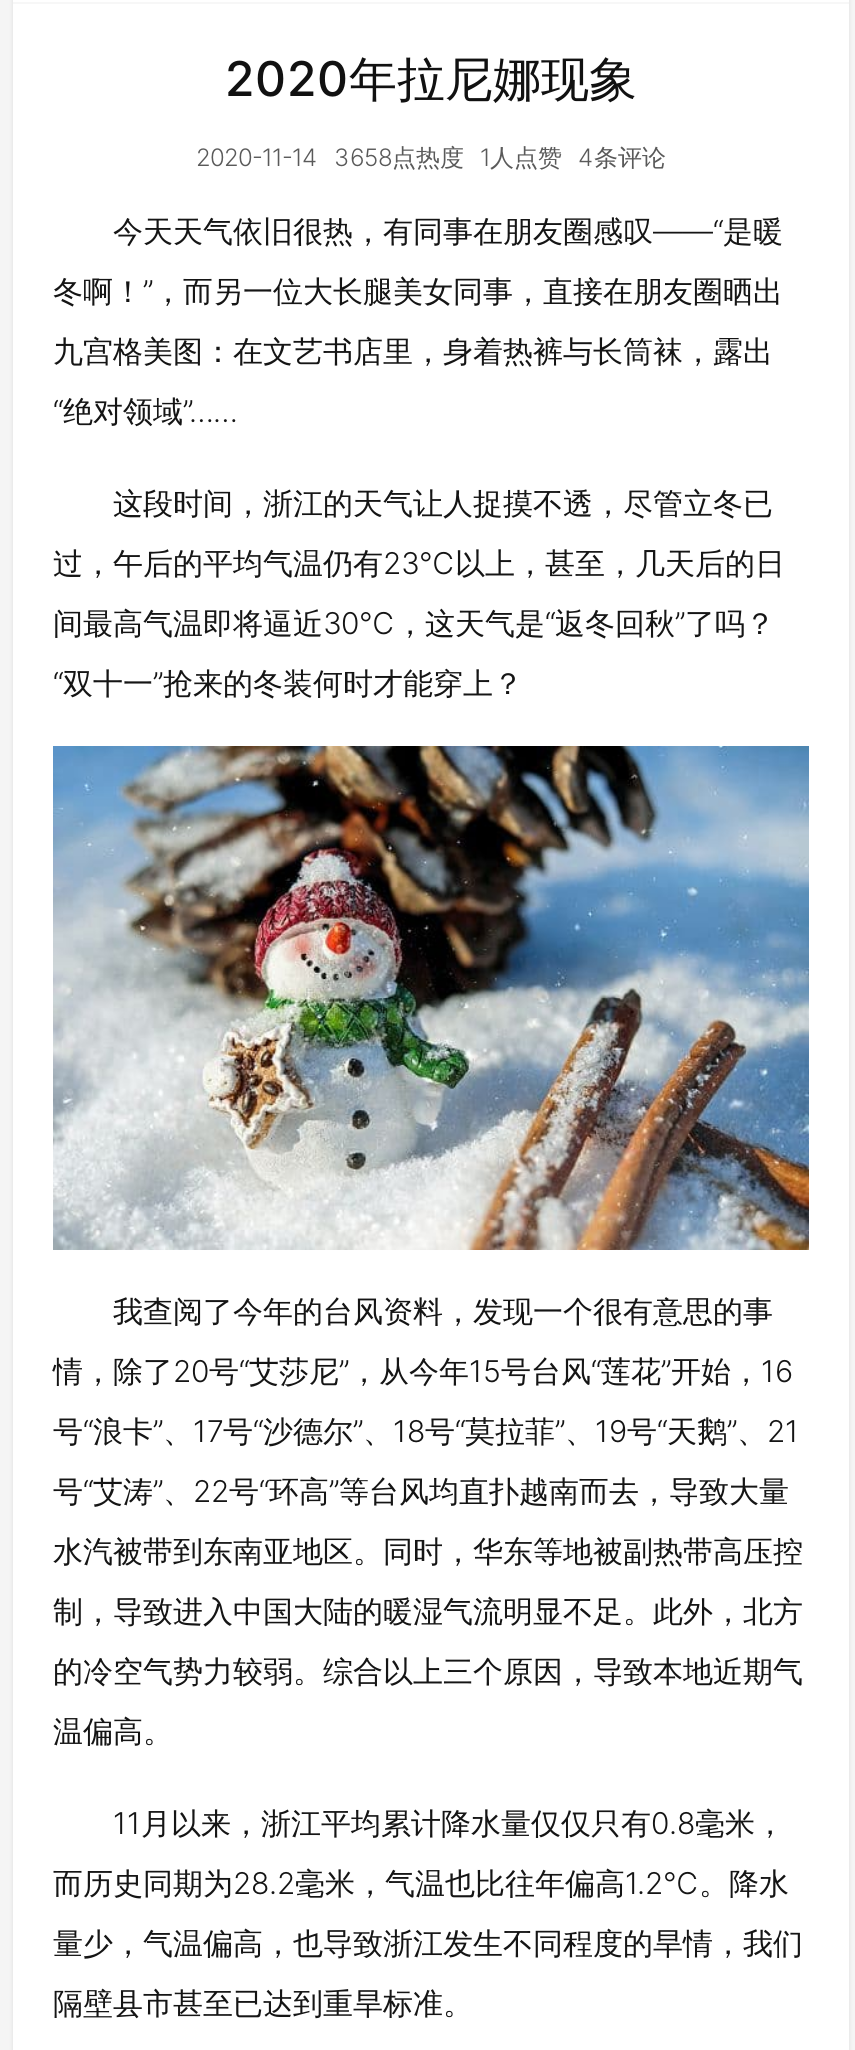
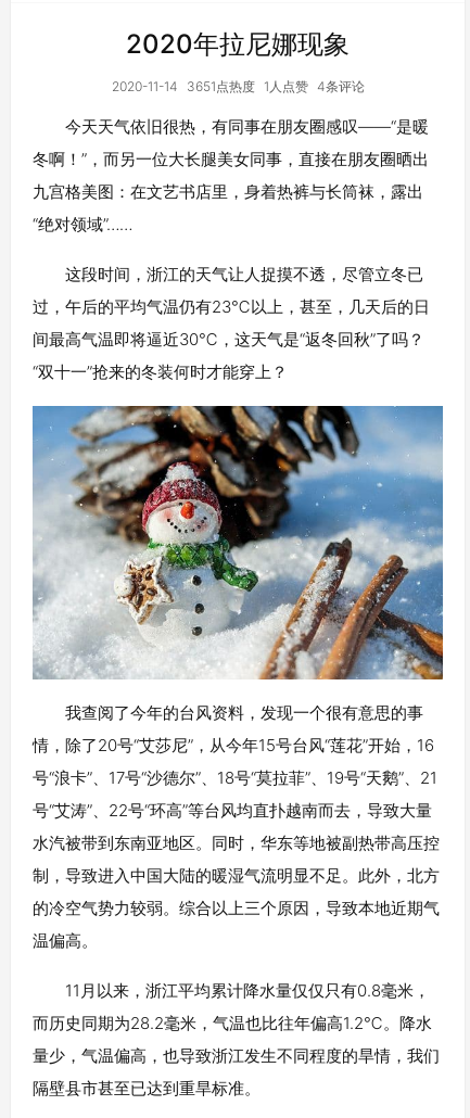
- 2020-11-14 3658点热度 1人点赞 4条评论
+ 2020-11-14 3651点热度 1人点赞 4条评论
